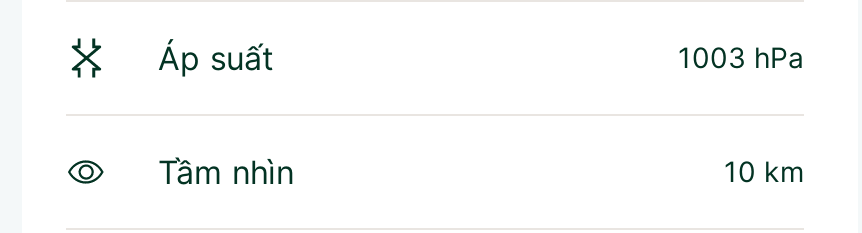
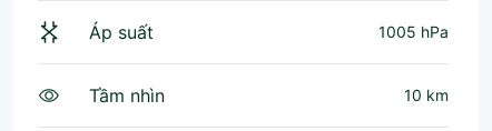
- 1003 hPa
+ 1005 hPa
